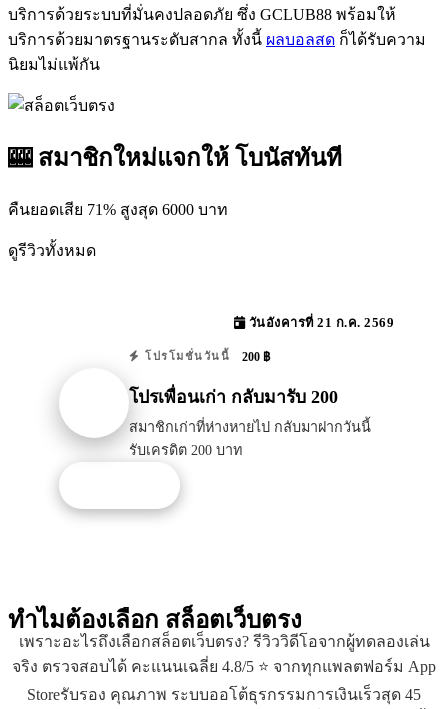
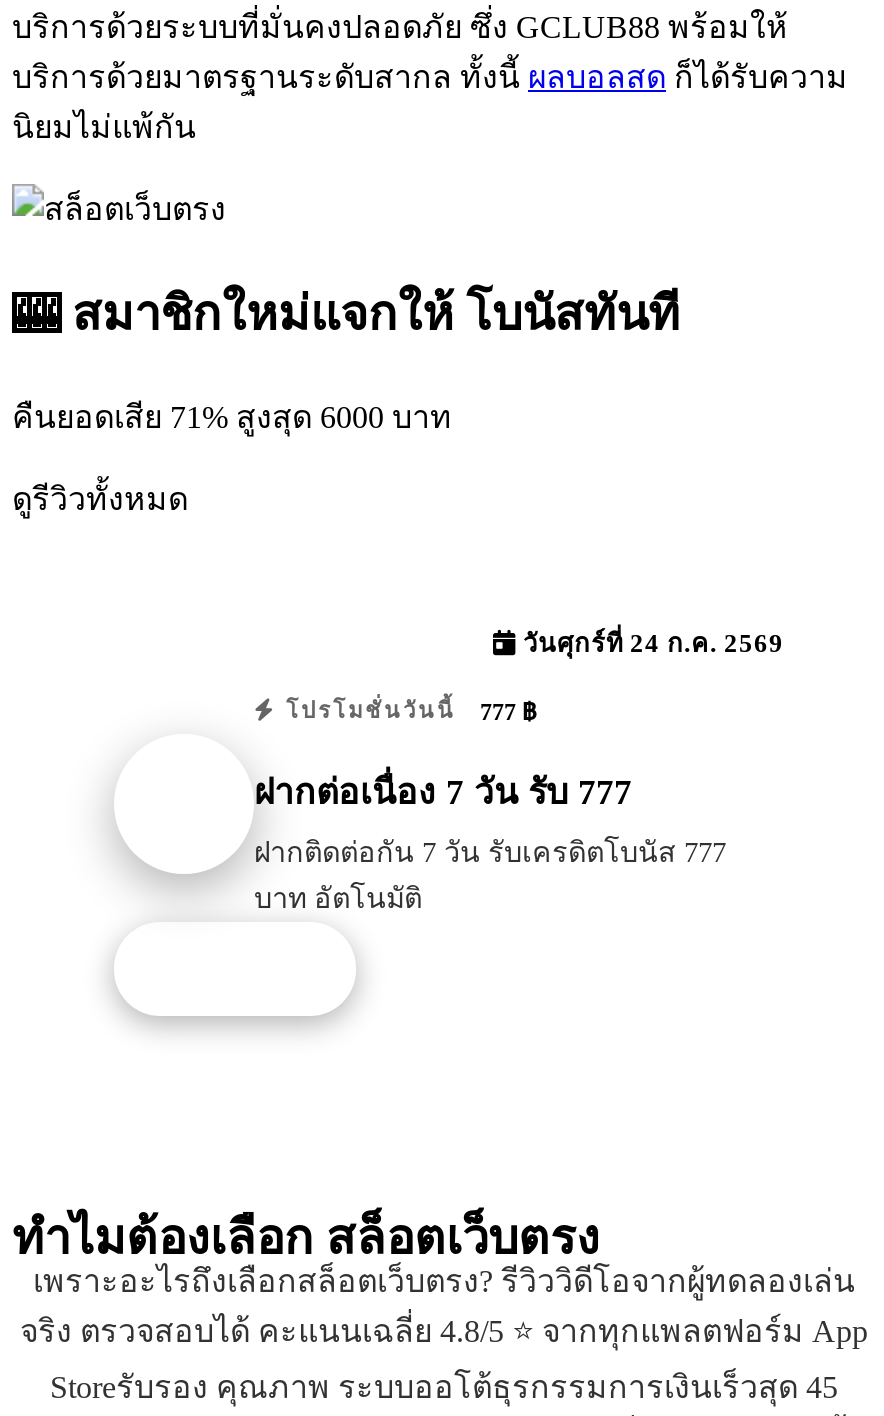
- วันอังคารที่ 21 ก.ค. 2569
+ วันศุกร์ที่ 24 ก.ค. 2569

- โปรโมชั่นวันนี้ 200 ฿
+ โปรโมชั่นวันนี้ 777 ฿

- โปรเพื่อนเก่า กลับมารับ 200
+ ฝากต่อเนื่อง 7 วัน รับ 777

- สมาชิกเก่าที่ห่างหายไป กลับมาฝากวันนี้
- รับเครดิต 200 บาท
+ ฝากติดต่อกัน 7 วัน รับเครดิตโบนัส 777
+ บาท อัตโนมัติ
